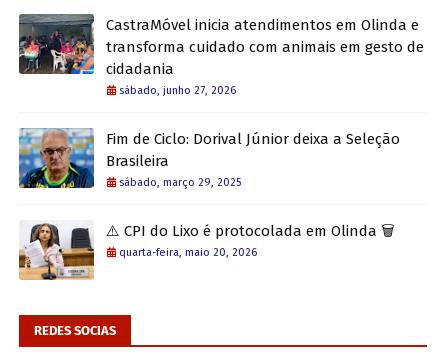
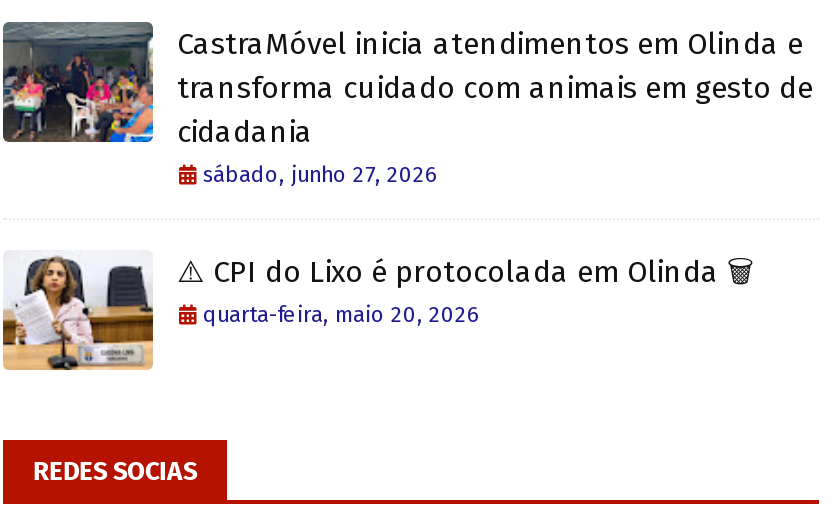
- [image]
- Fim de Ciclo: Dorival Júnior deixa a Seleção
- Brasileira
- sábado, março 29, 2025
